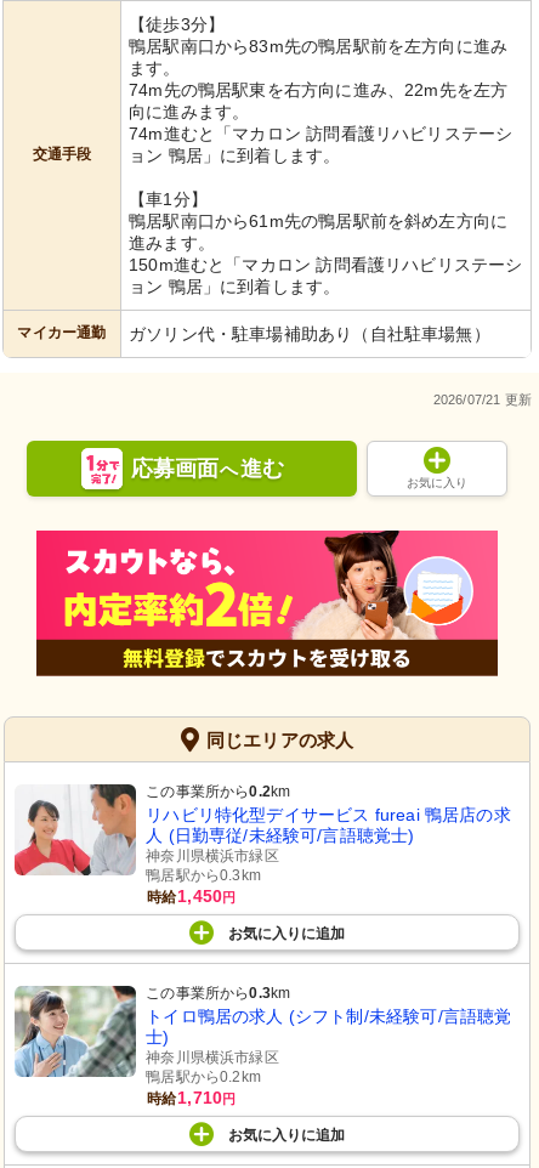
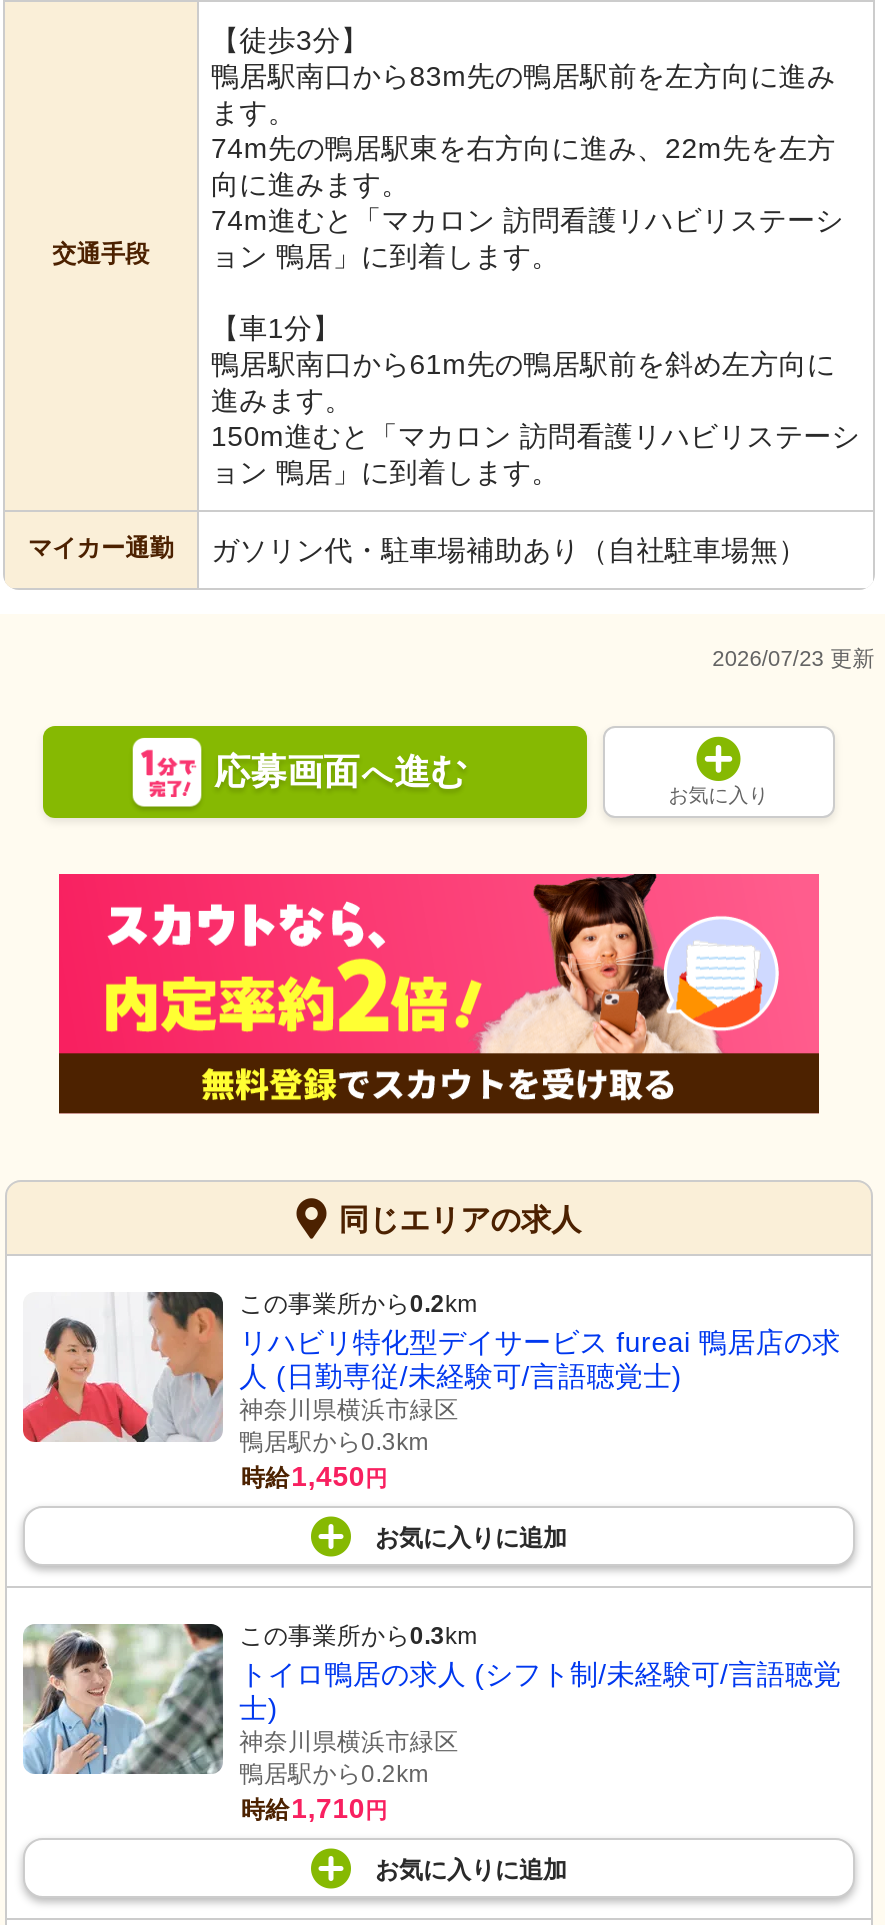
- 2026/07/21 更新
+ 2026/07/23 更新
